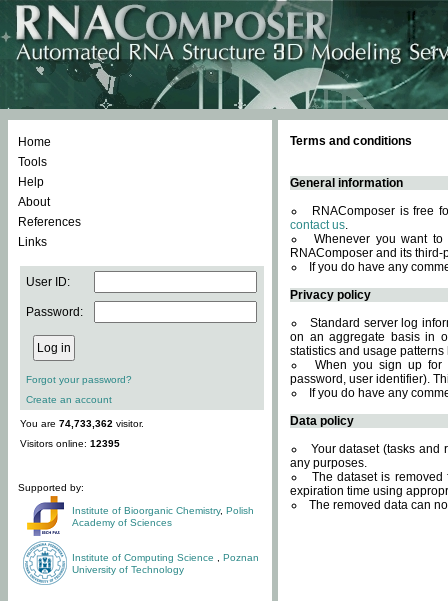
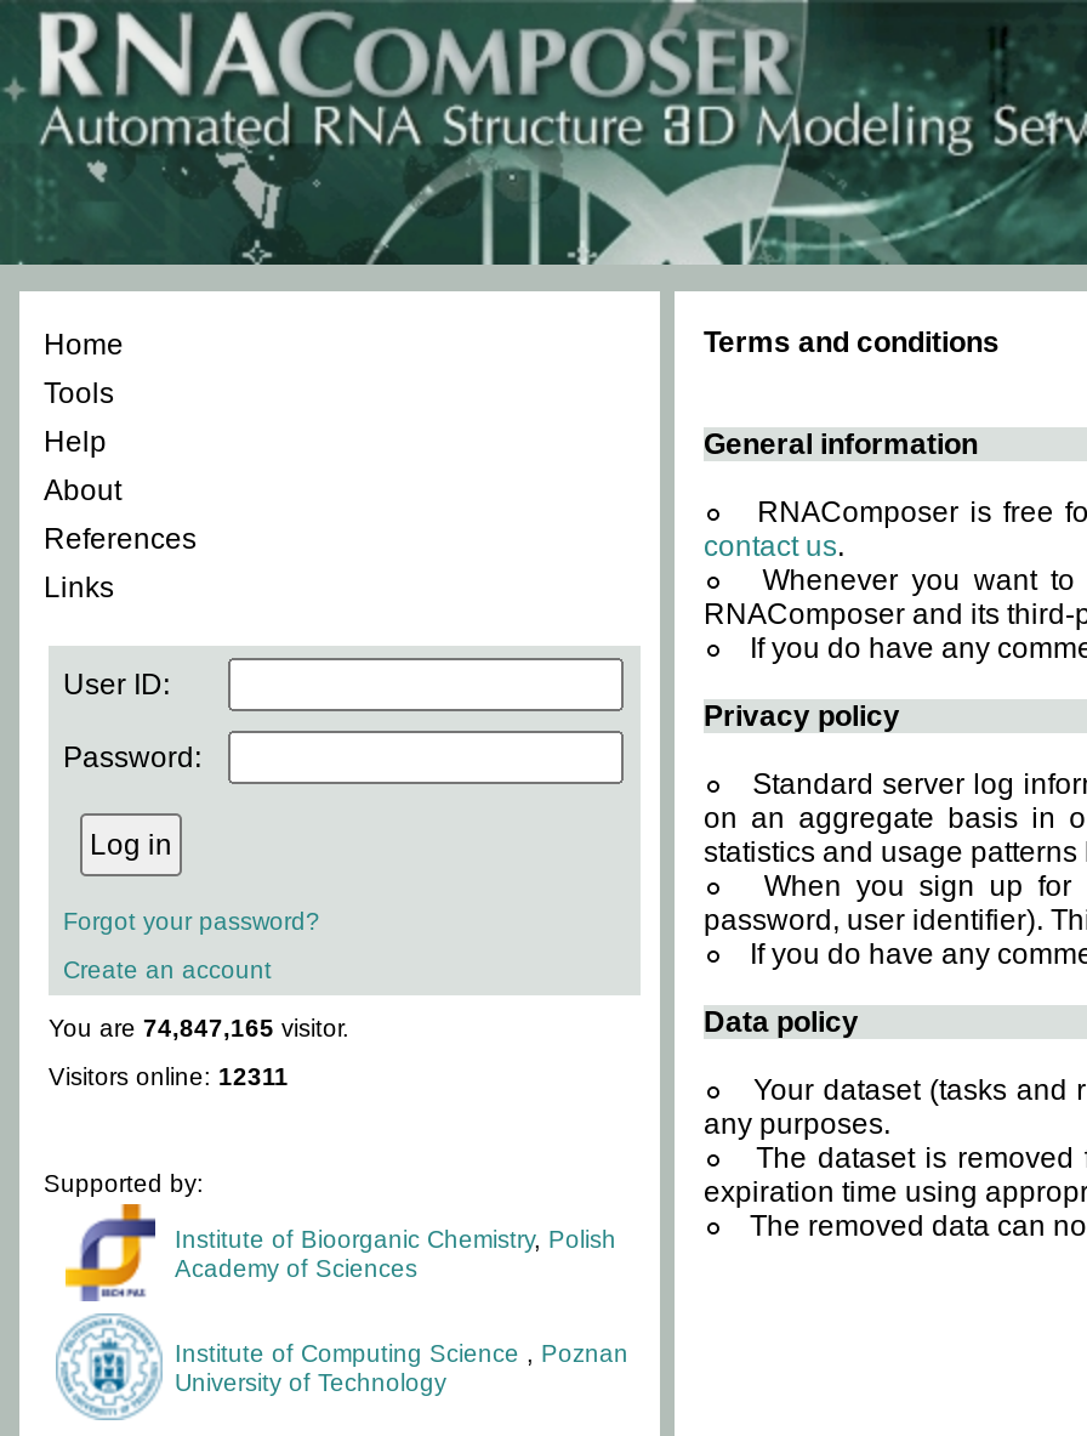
- You are 74,733,362 visitor.
+ You are 74,847,165 visitor.

- Visitors online: 12395
+ Visitors online: 12311
